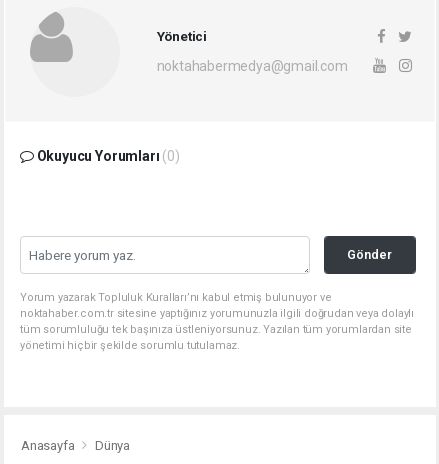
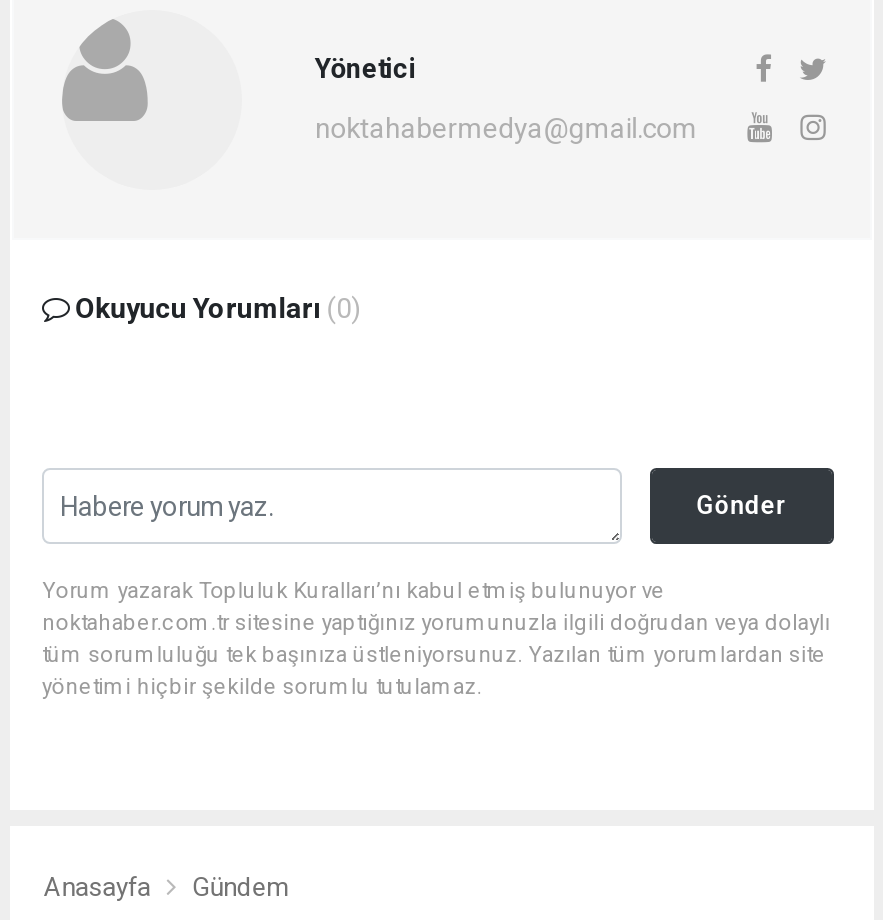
- Dünya
+ Gündem
